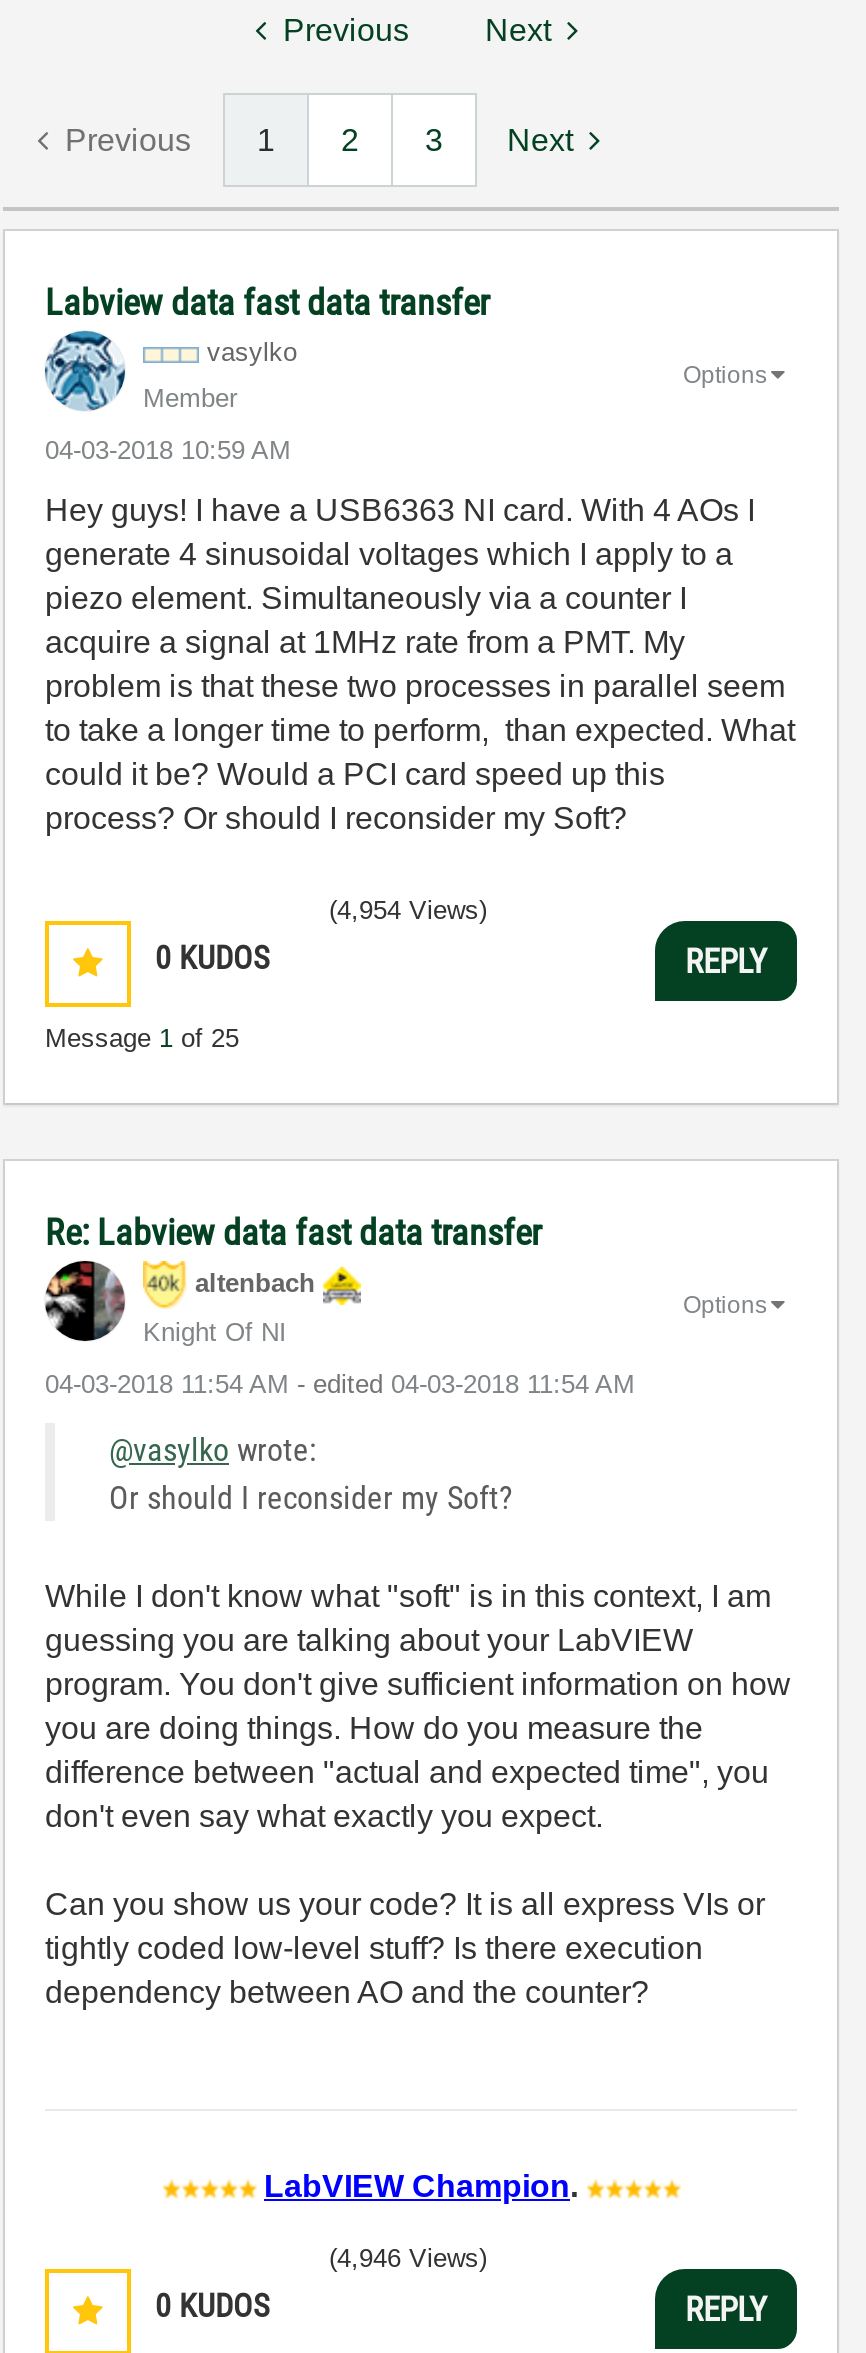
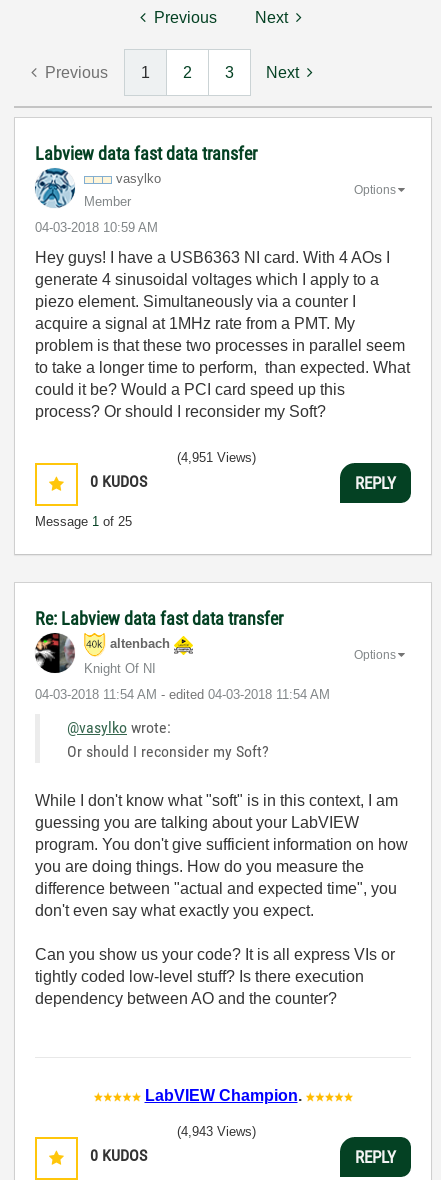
- (4,954 Views)
+ (4,951 Views)

- (4,946 Views)
+ (4,943 Views)
